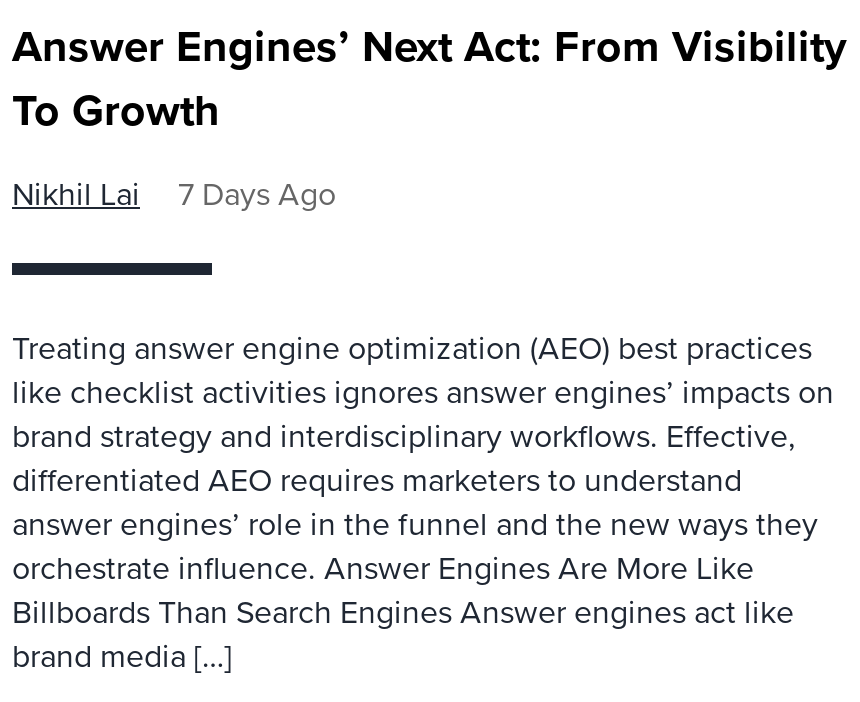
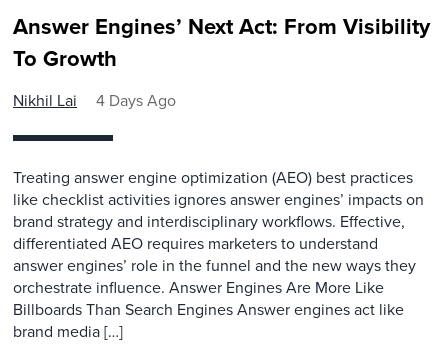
- Nikhil Lai 7 Days Ago
+ Nikhil Lai 4 Days Ago
